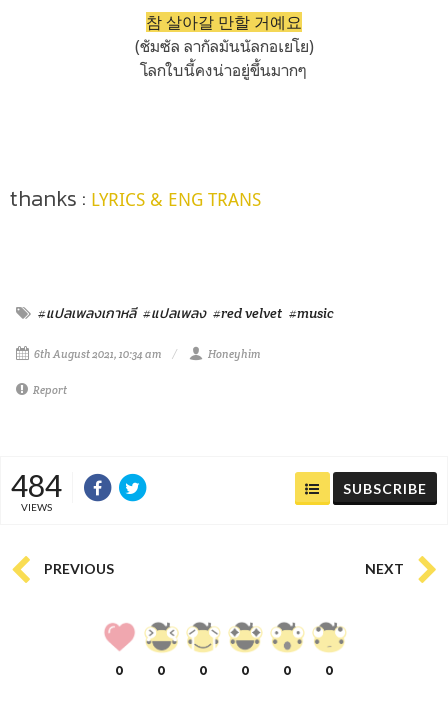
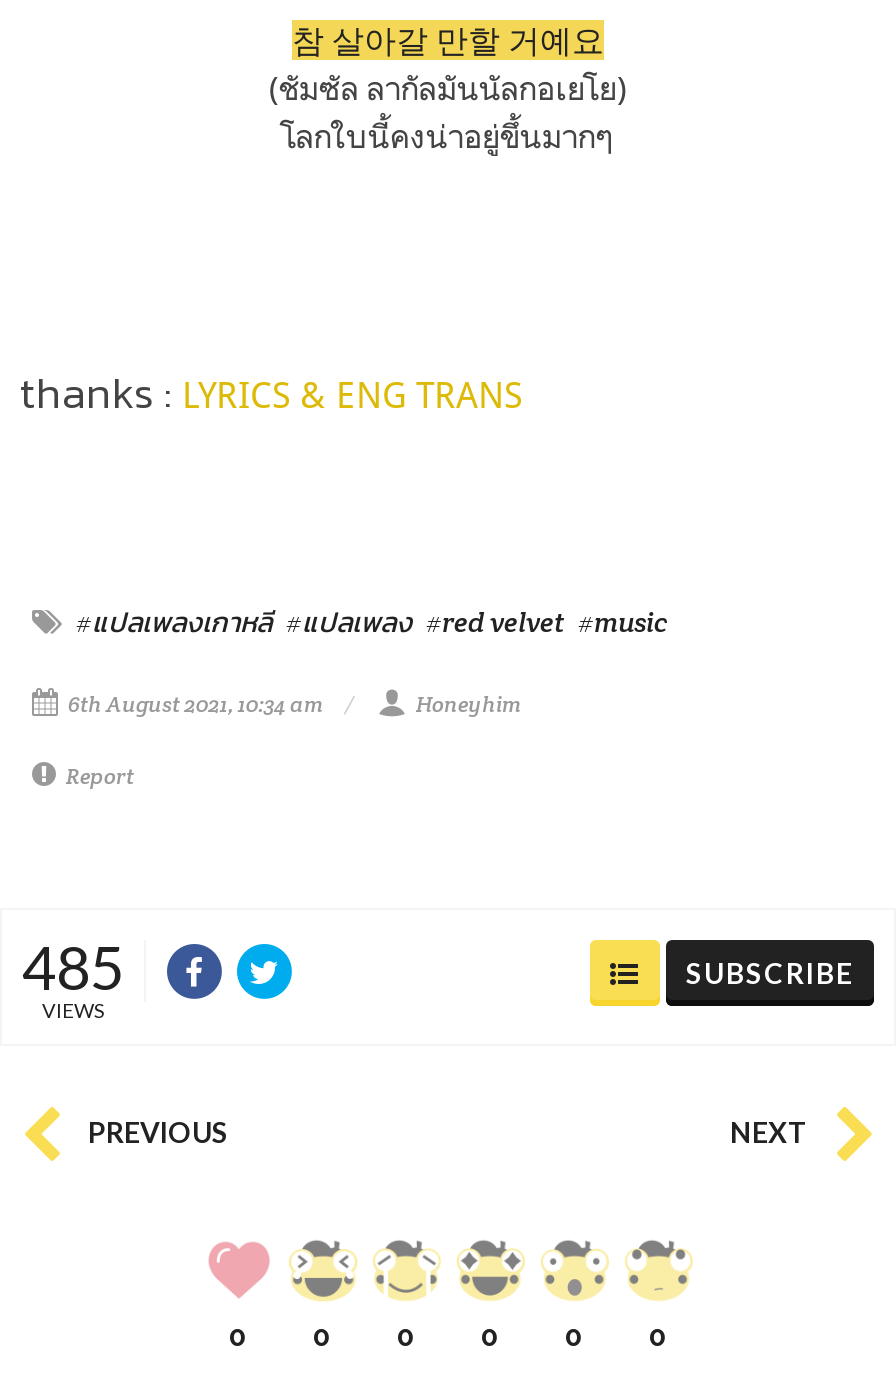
- 484
+ 485
